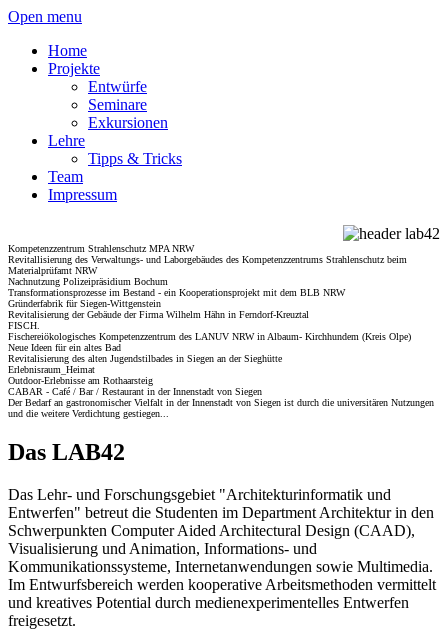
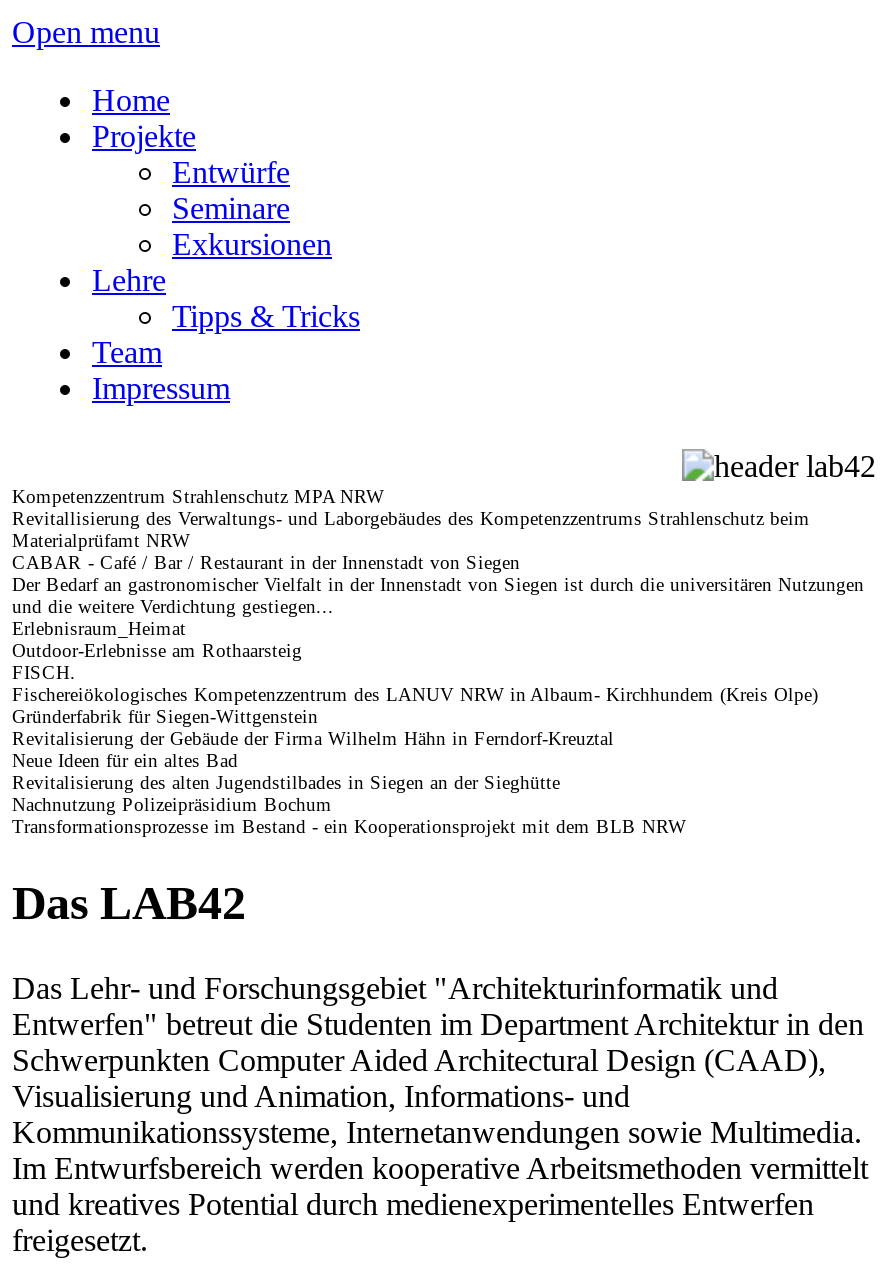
moved down: Nachnutzung Polizeipräsidium Bochum | Transformationsprozesse im Bestand - ein Kooperationsprojekt mit dem BLB NRW | Gründerfabrik für Siegen-Wittgenstein | ... | Erlebnisraum_Heimat | Outdoor-Erlebnisse am Rothaarsteig

moved up: CABAR - Café / Bar / Restaurant in der Innenstadt von Siegen | Der Bedarf an gastronomischer Vielfalt in der Innenstadt von Siegen ist durch die universitären Nutzungen | und die weitere Verdichtung gestiegen...
